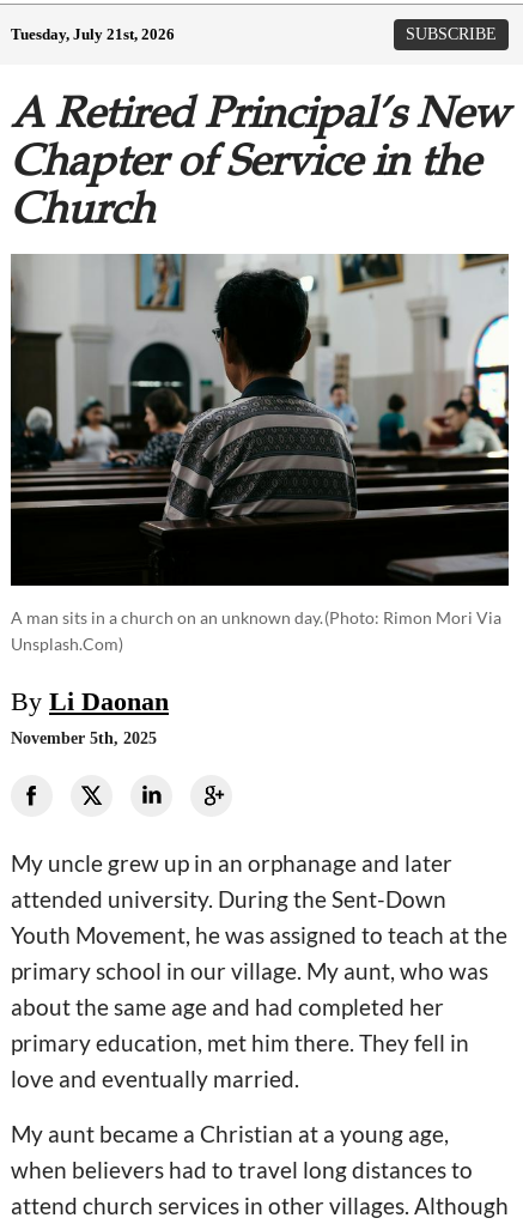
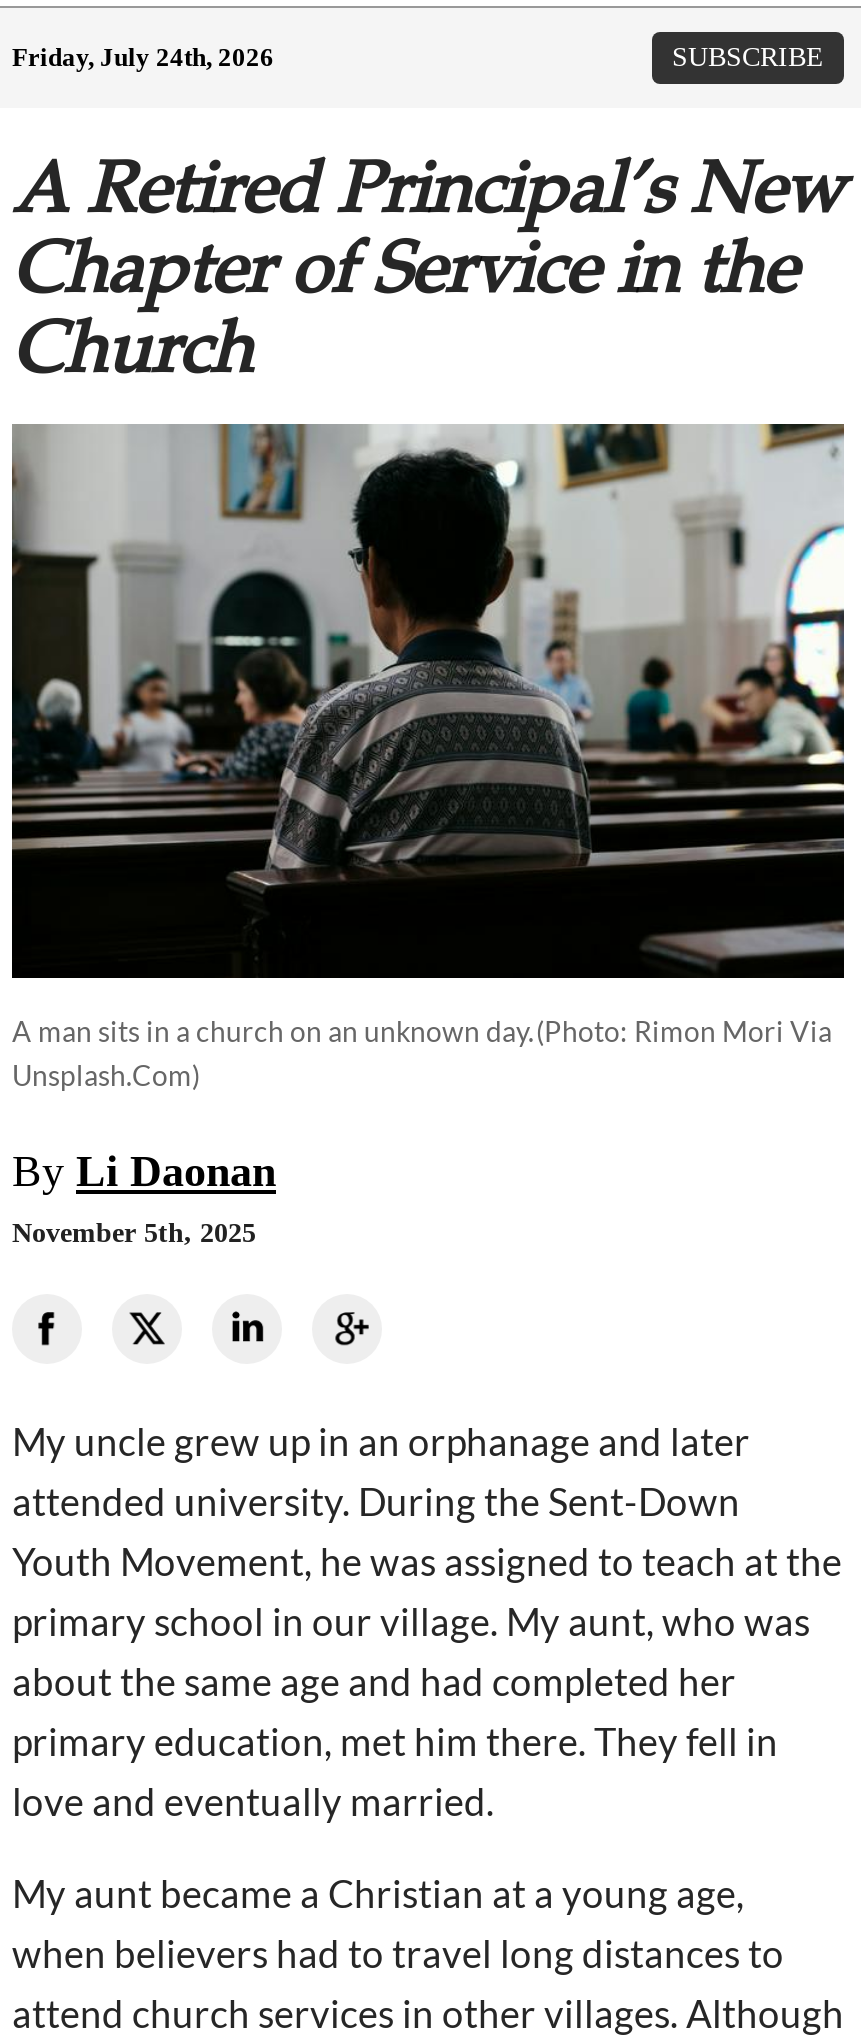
- Tuesday, July 21st, 2026
+ Friday, July 24th, 2026
